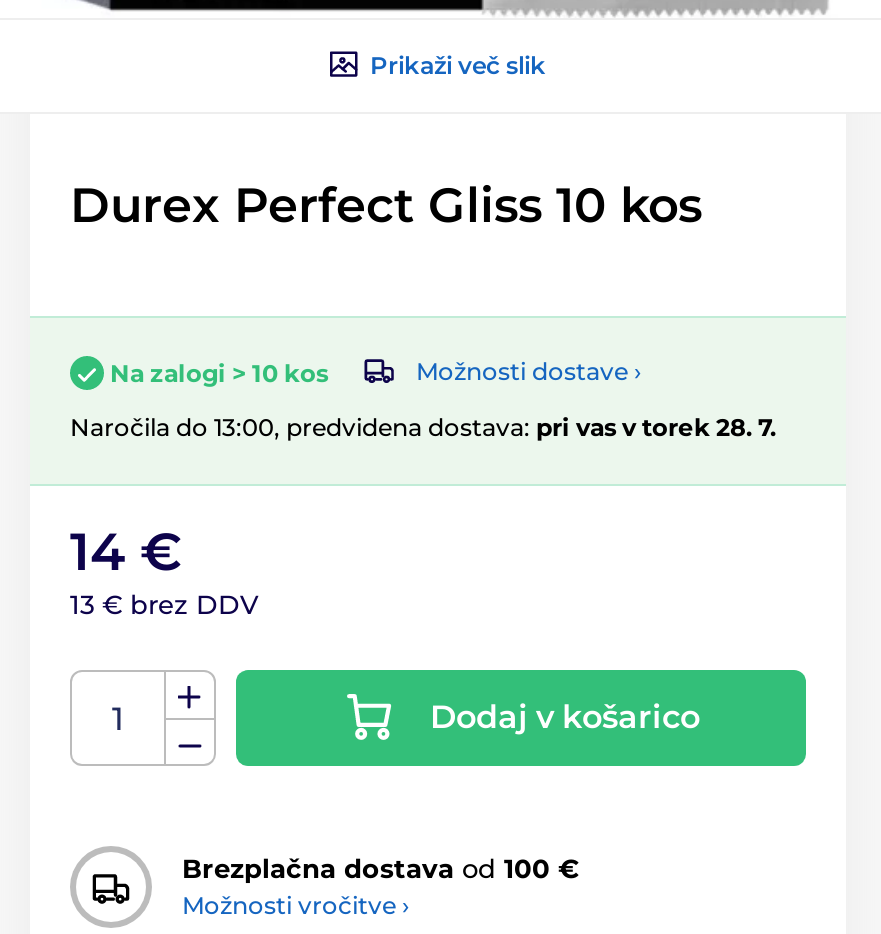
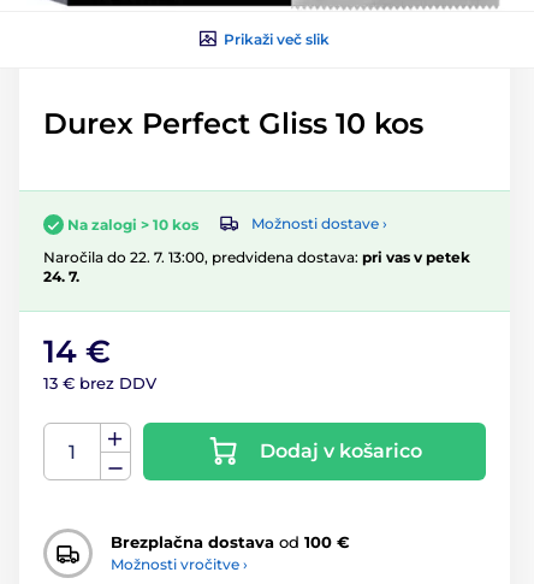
- Naročila do 13:00, predvidena dostava: pri vas v torek 28. 7.
+ Naročila do 22. 7. 13:00, predvidena dostava: pri vas v petek
+ 24. 7.
